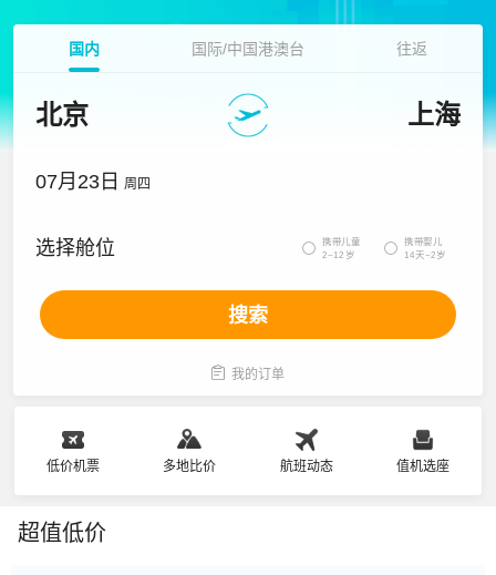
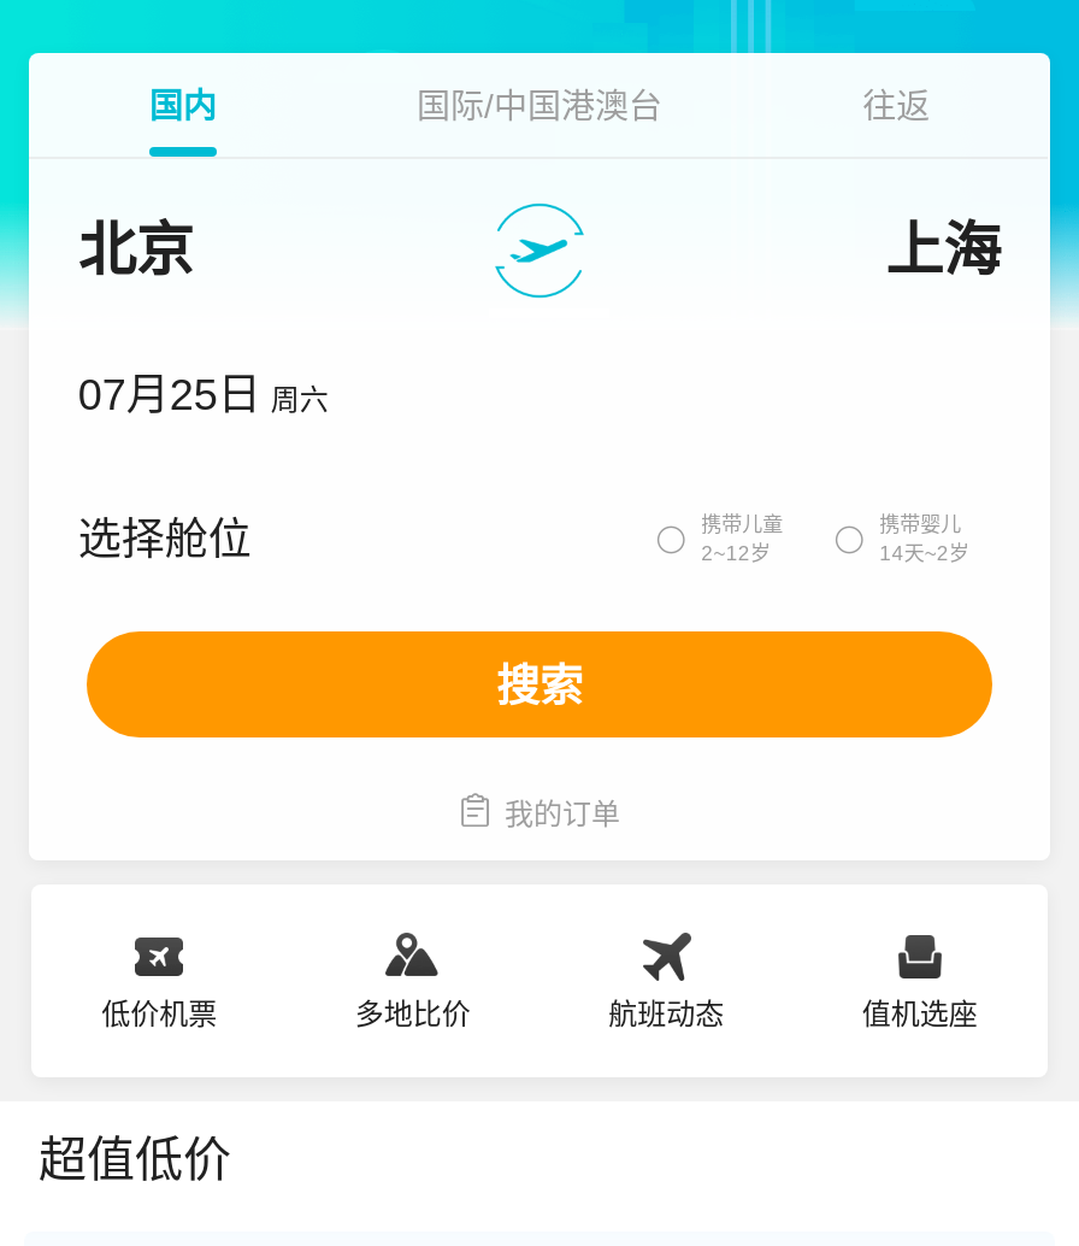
- 07月23日 周四
+ 07月25日 周六
